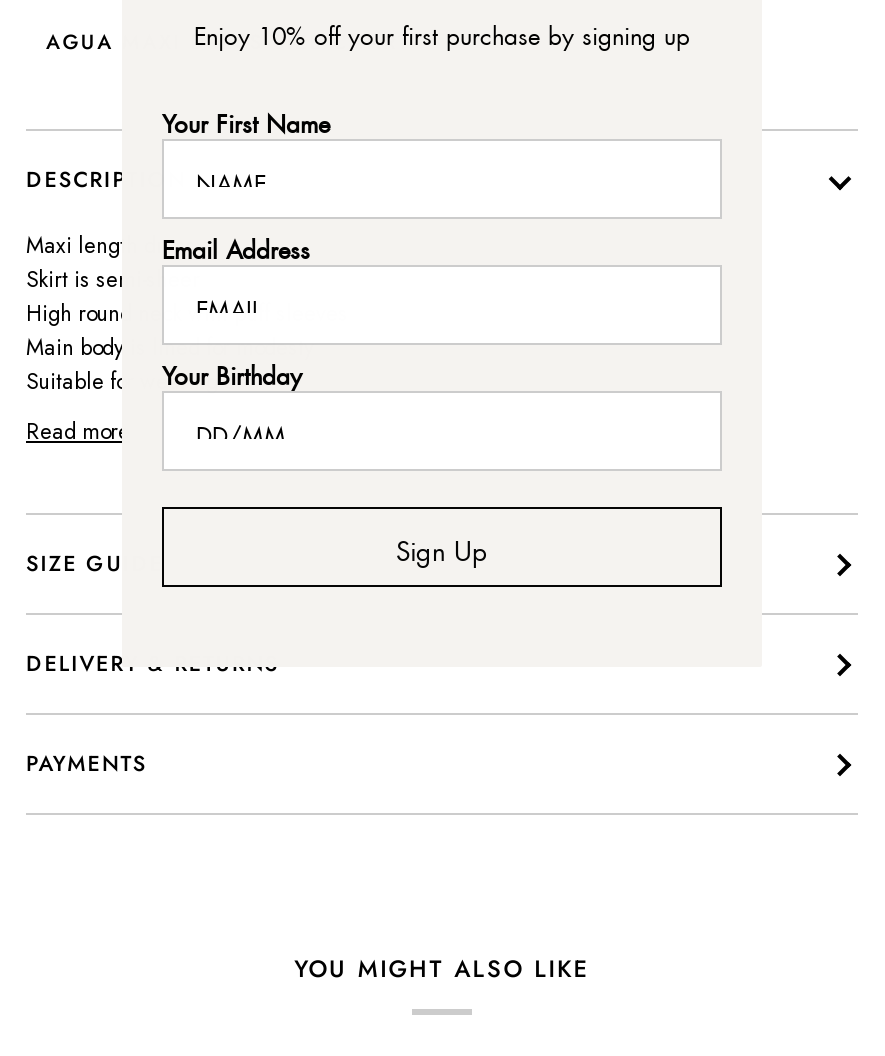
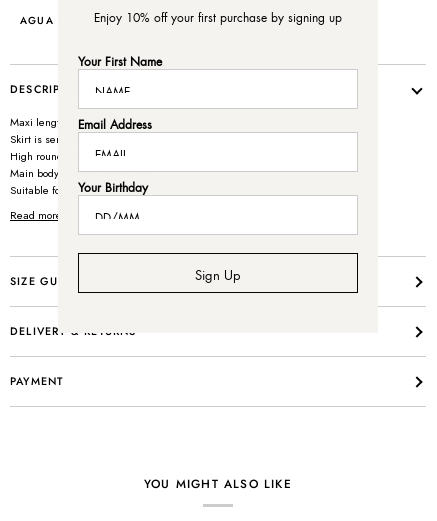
- PAYMENTS
+ PAYMENT
